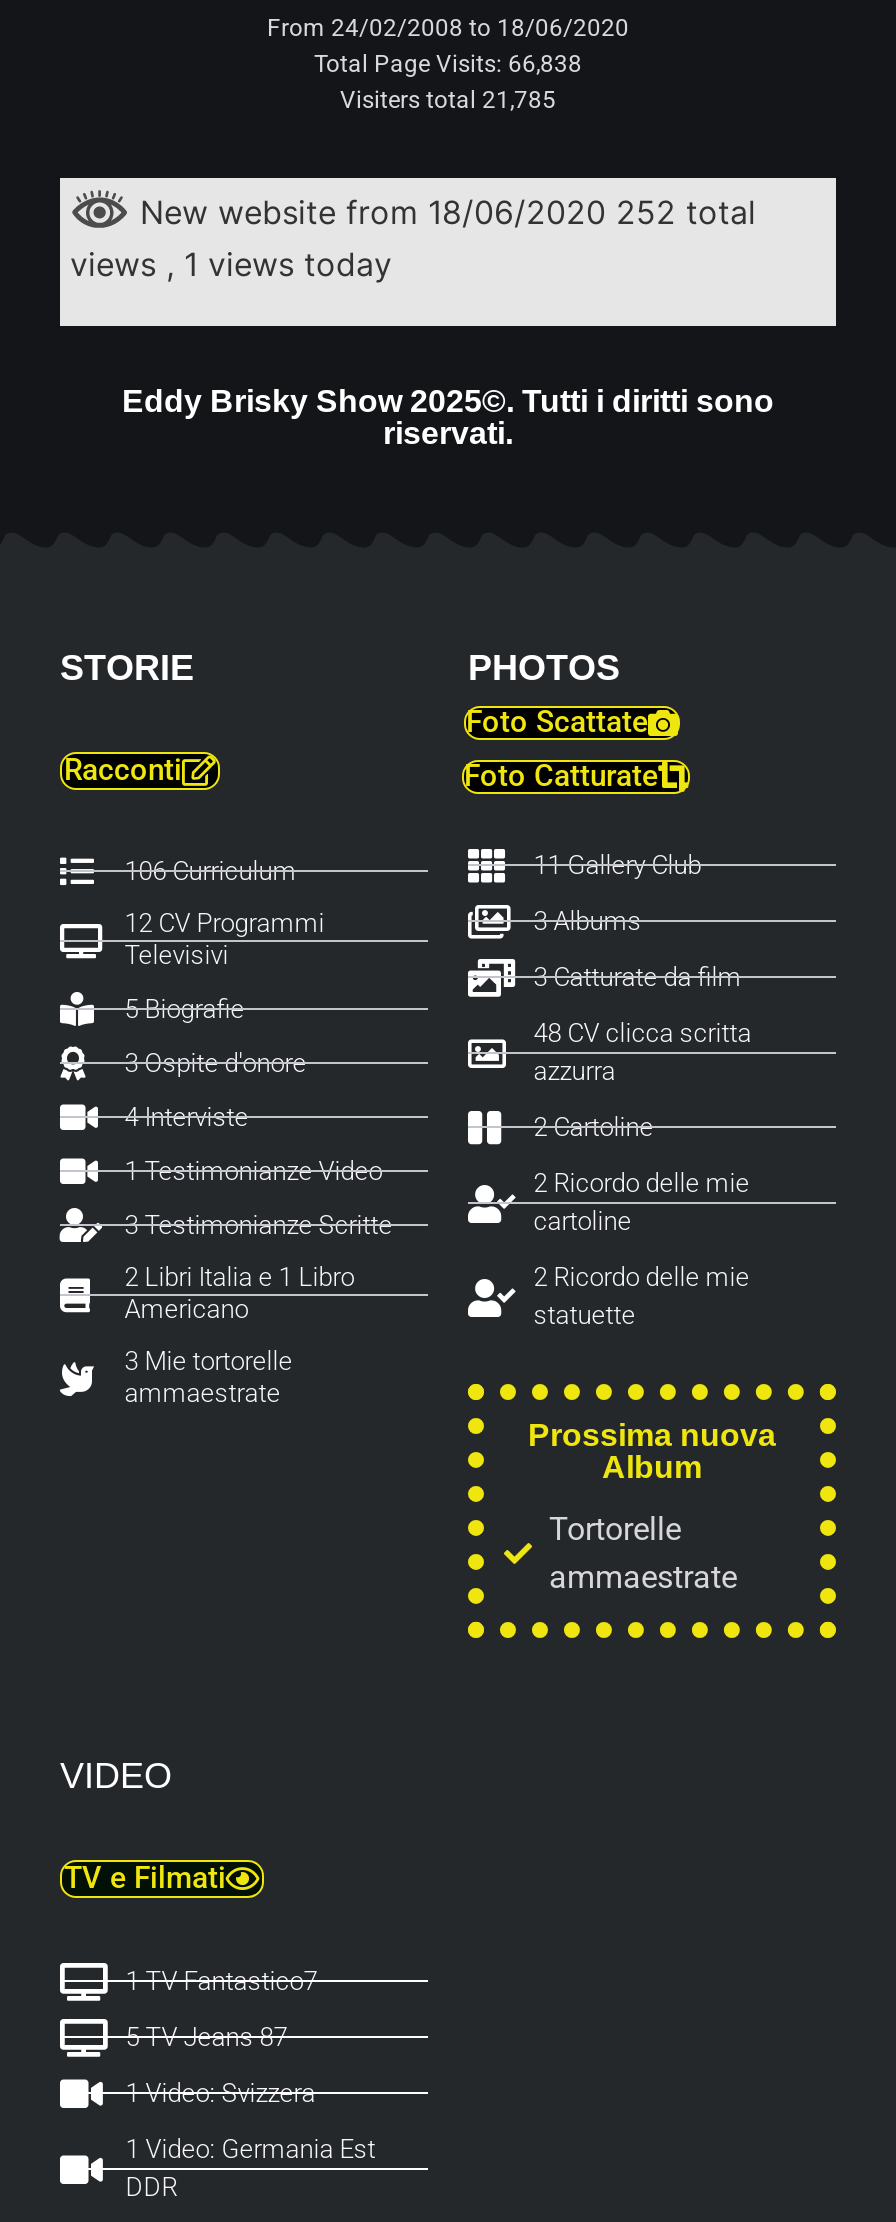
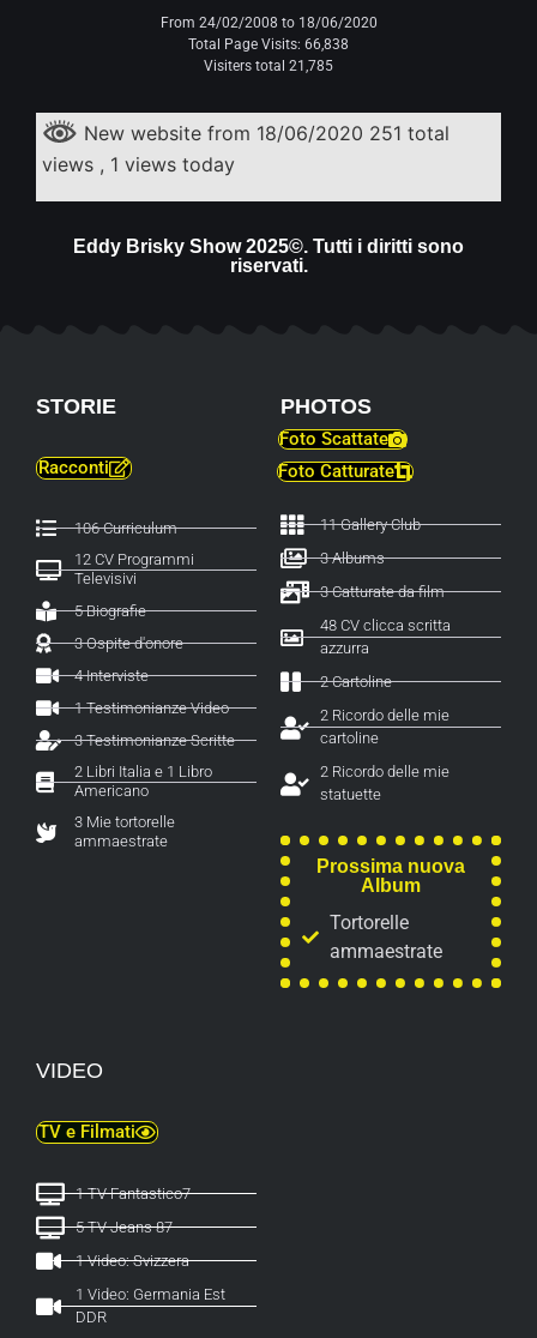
- New website from 18/06/2020 252 total
+ New website from 18/06/2020 251 total
